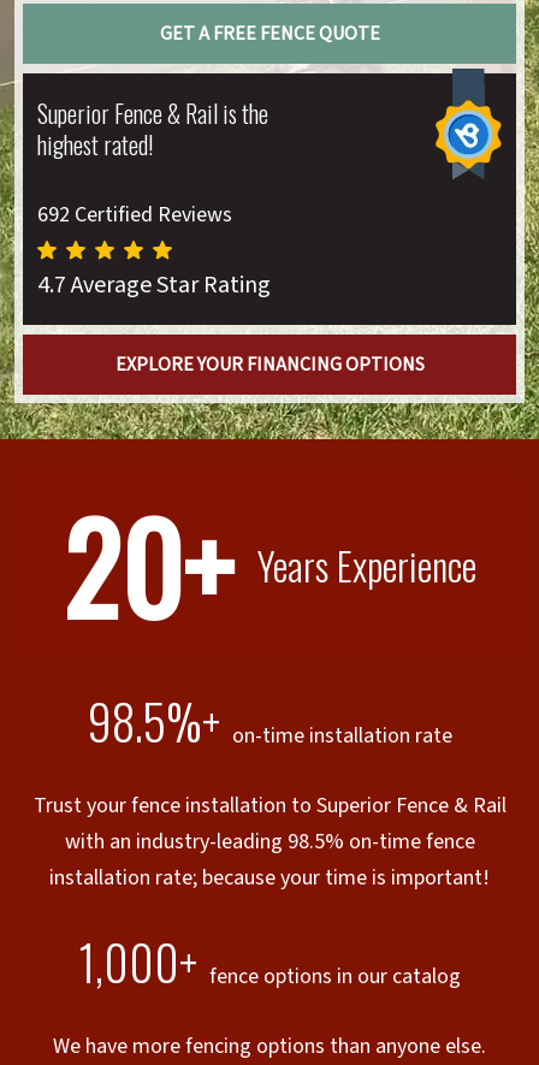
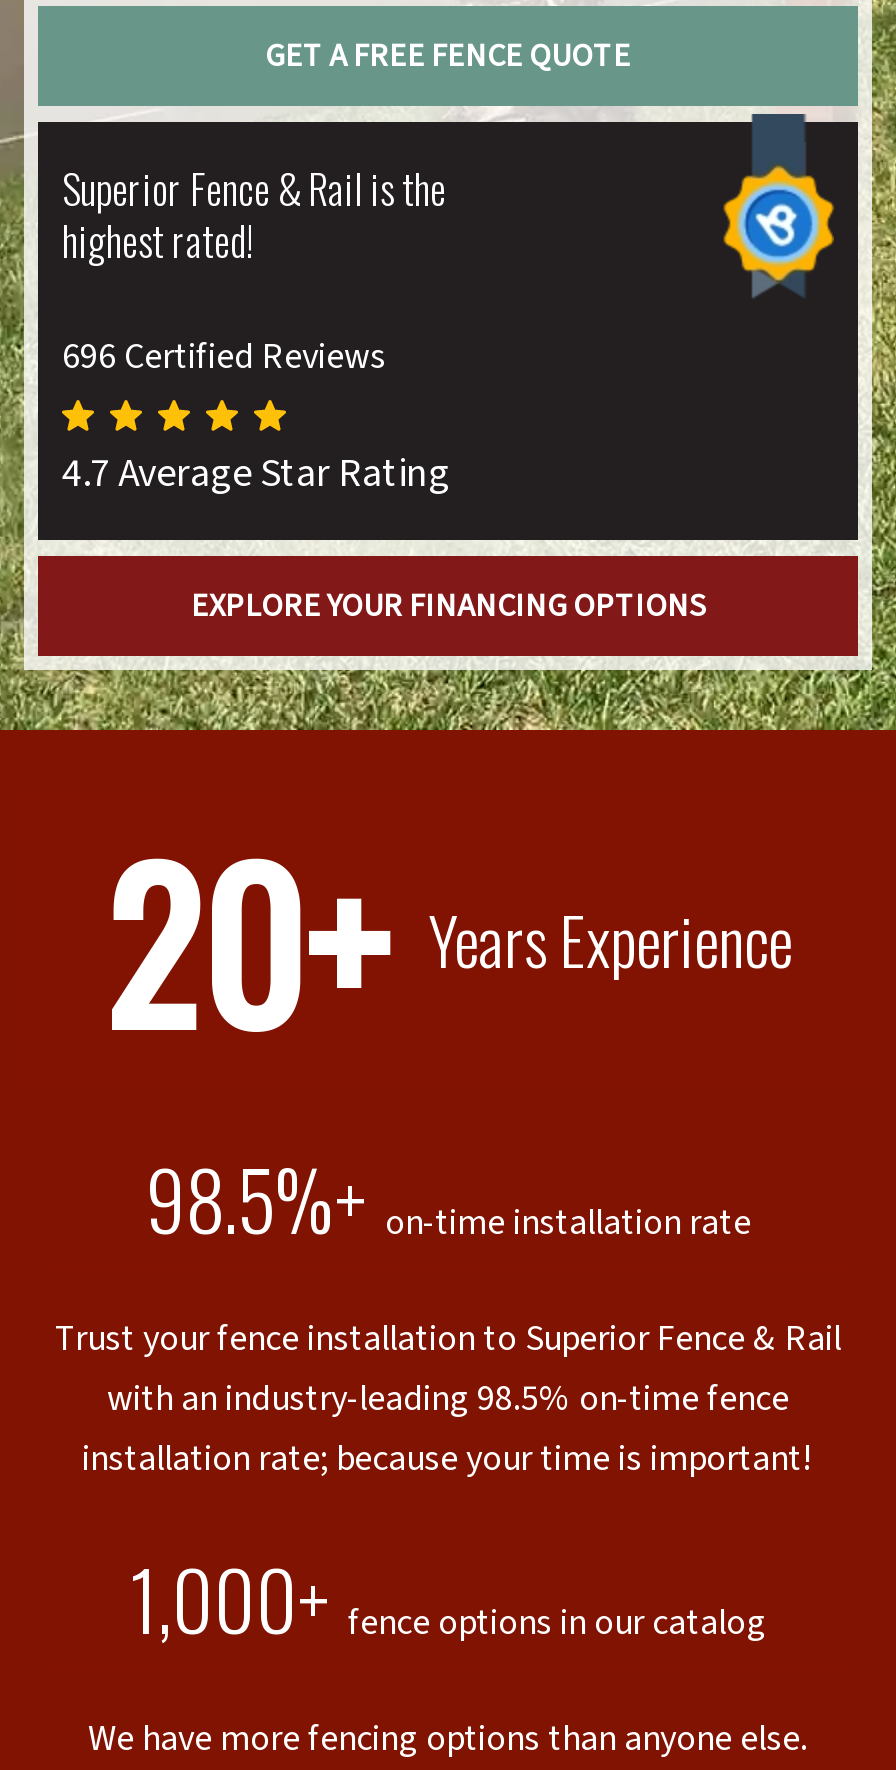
- 692 Certified Reviews
+ 696 Certified Reviews
